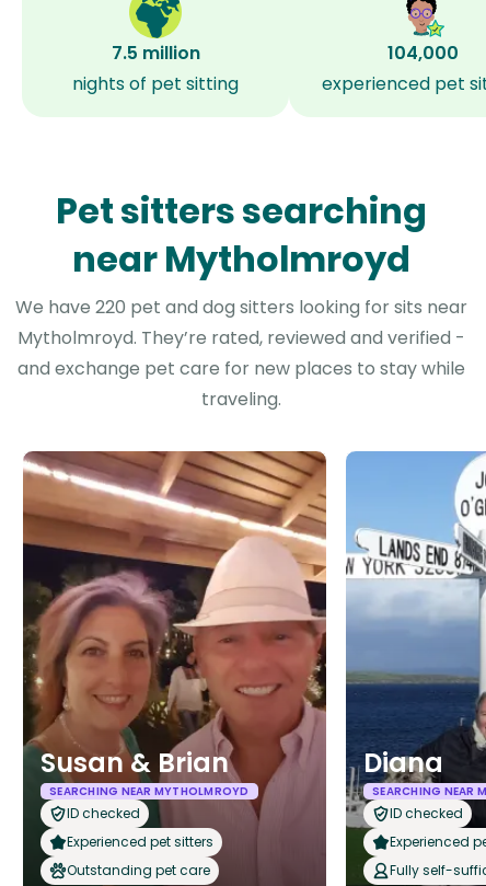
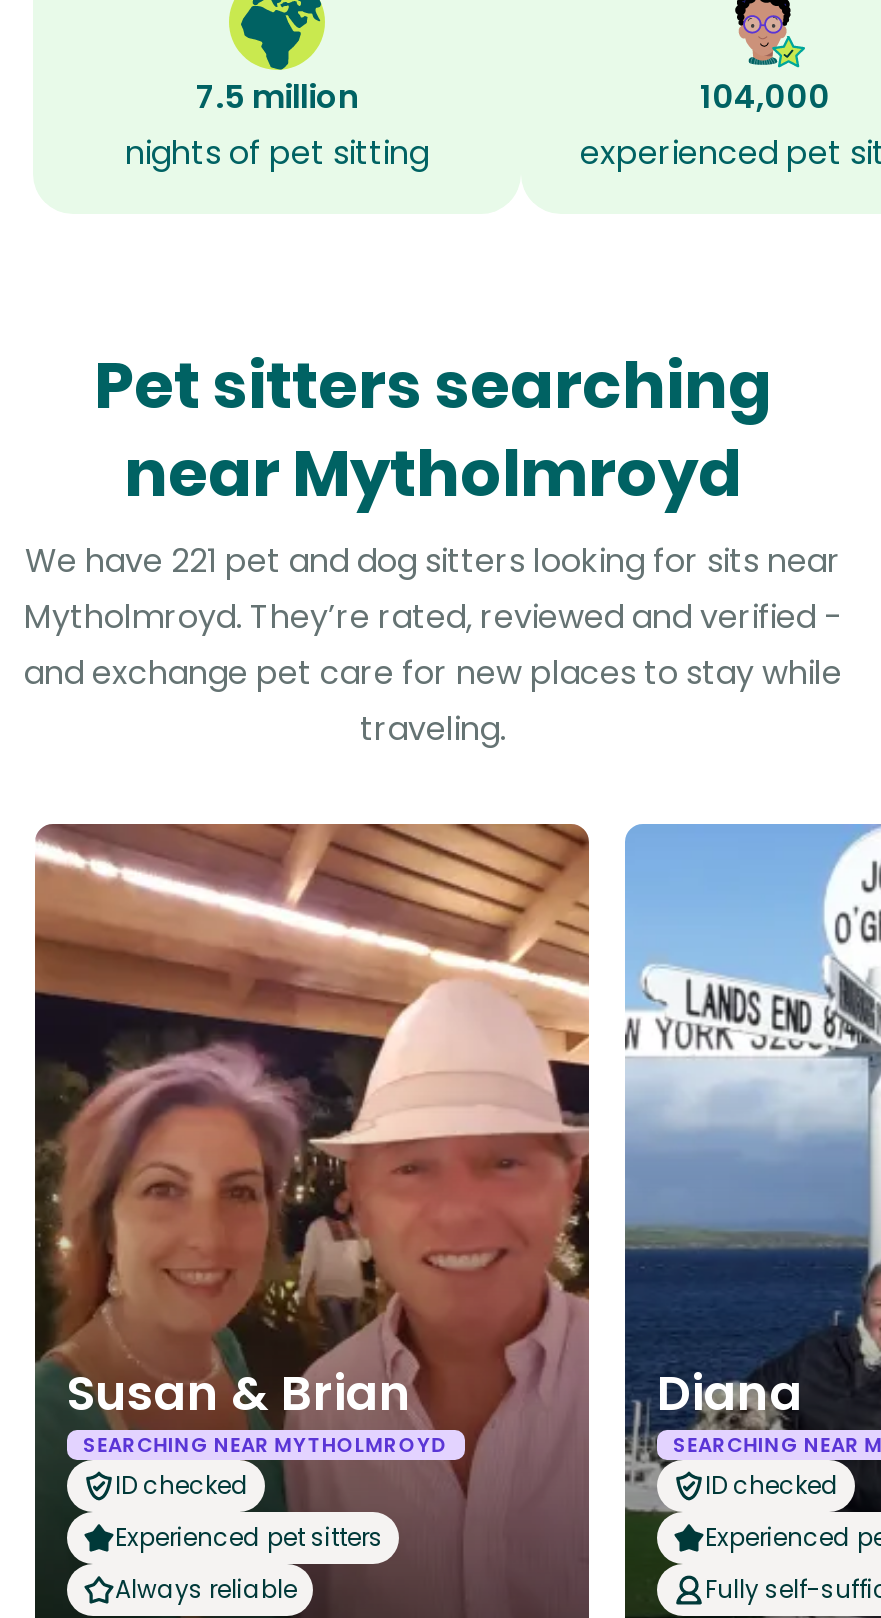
- We have 220 pet and dog sitters looking for sits near
+ We have 221 pet and dog sitters looking for sits near

- Outstanding pet care
+ Always reliable
